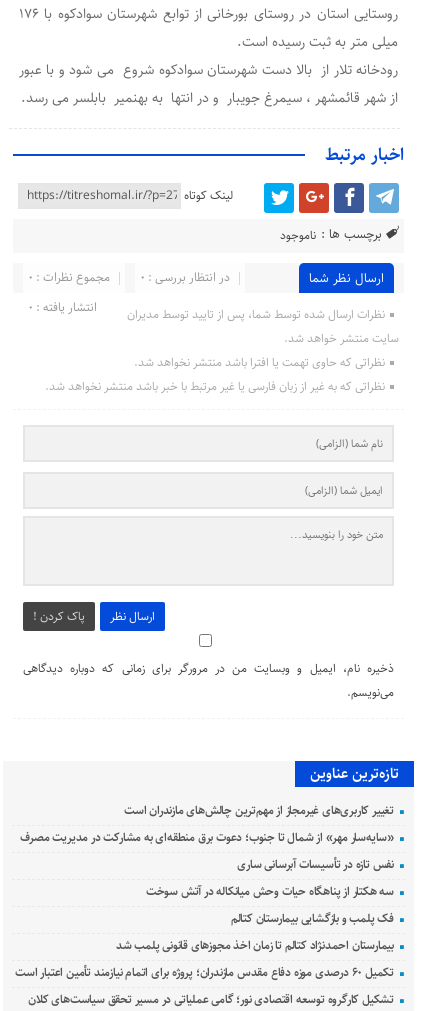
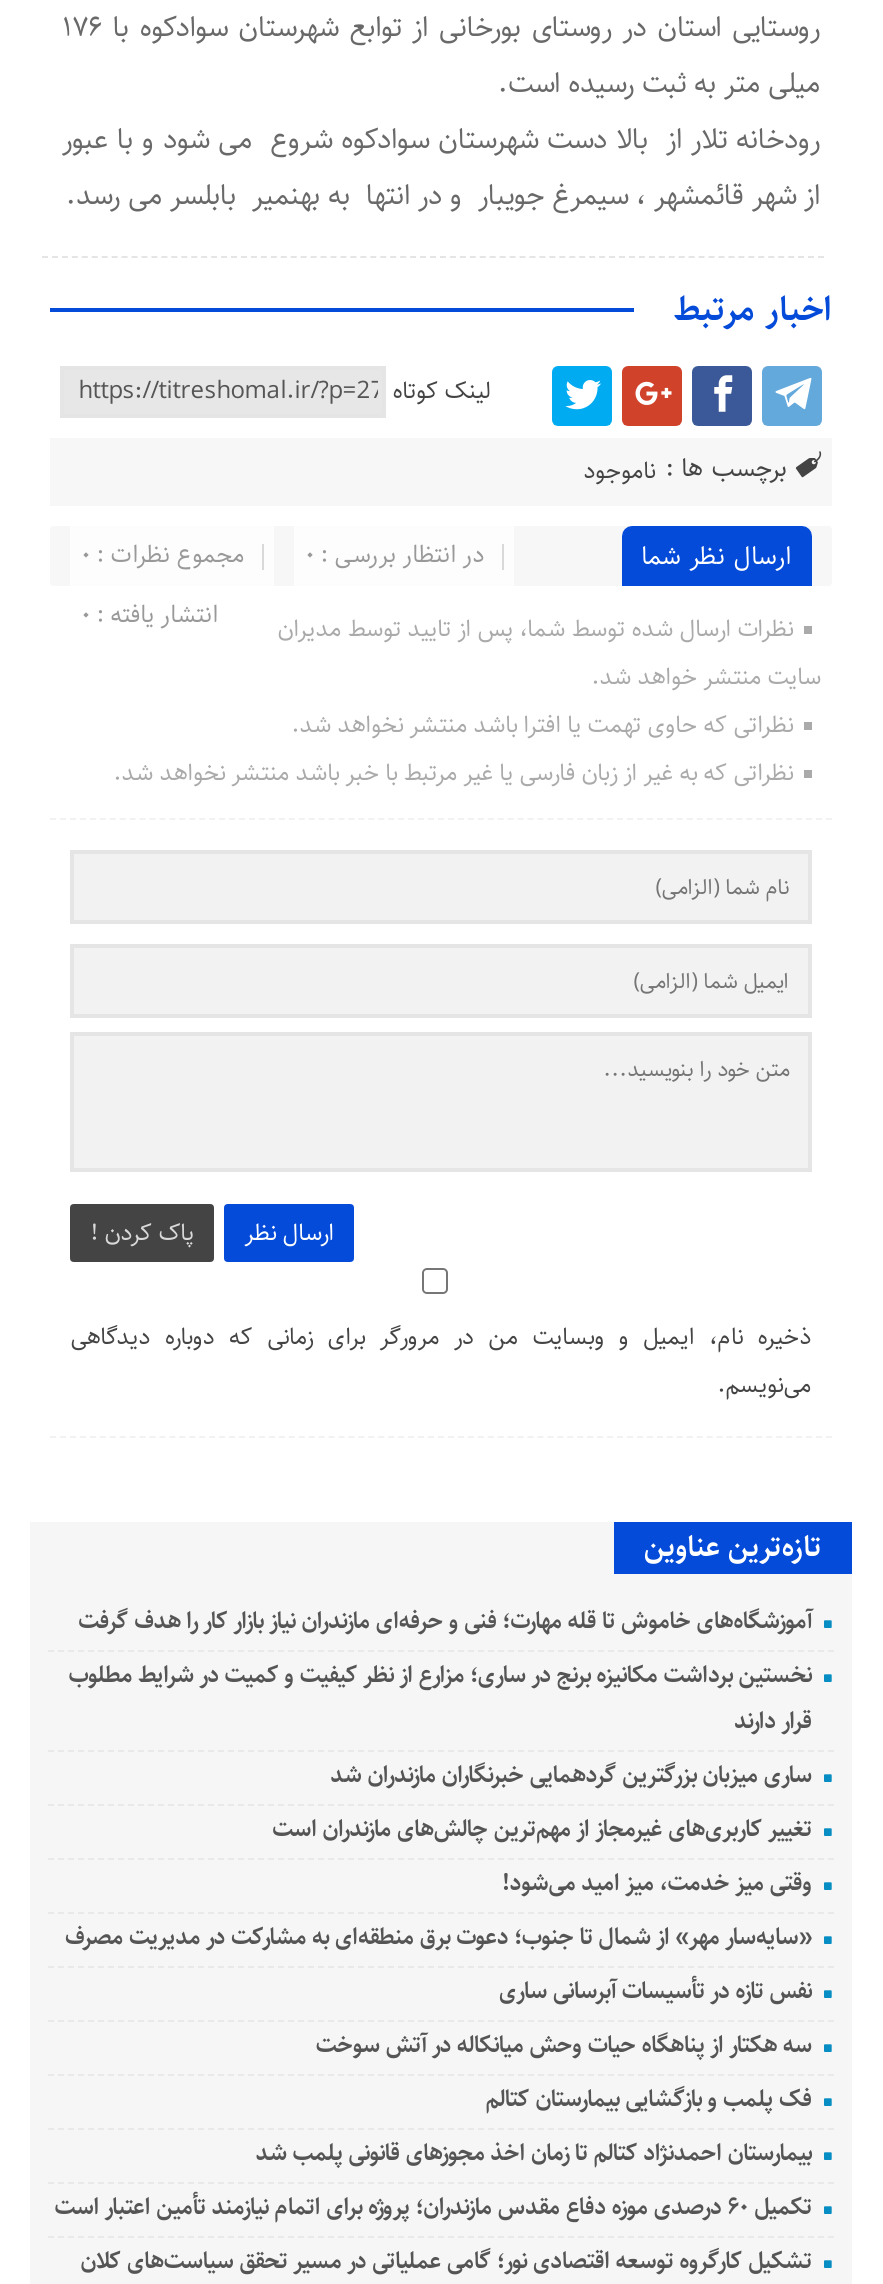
+ آموزشگاه‌های خاموش تا قله مهارت؛ فنی و حرفه‌ای مازندران نیاز بازار کار را هدف گرفت
+ نخستین برداشت مکانیزه برنج در ساری؛ مزارع از نظر کیفیت و کمیت در شرایط مطلوب
+ قرار دارند
+ ساری میزبان بزرگترین گردهمایی خبرنگاران مازندران شد

+ وقتی میز خدمت، میز امید می‌شود!
